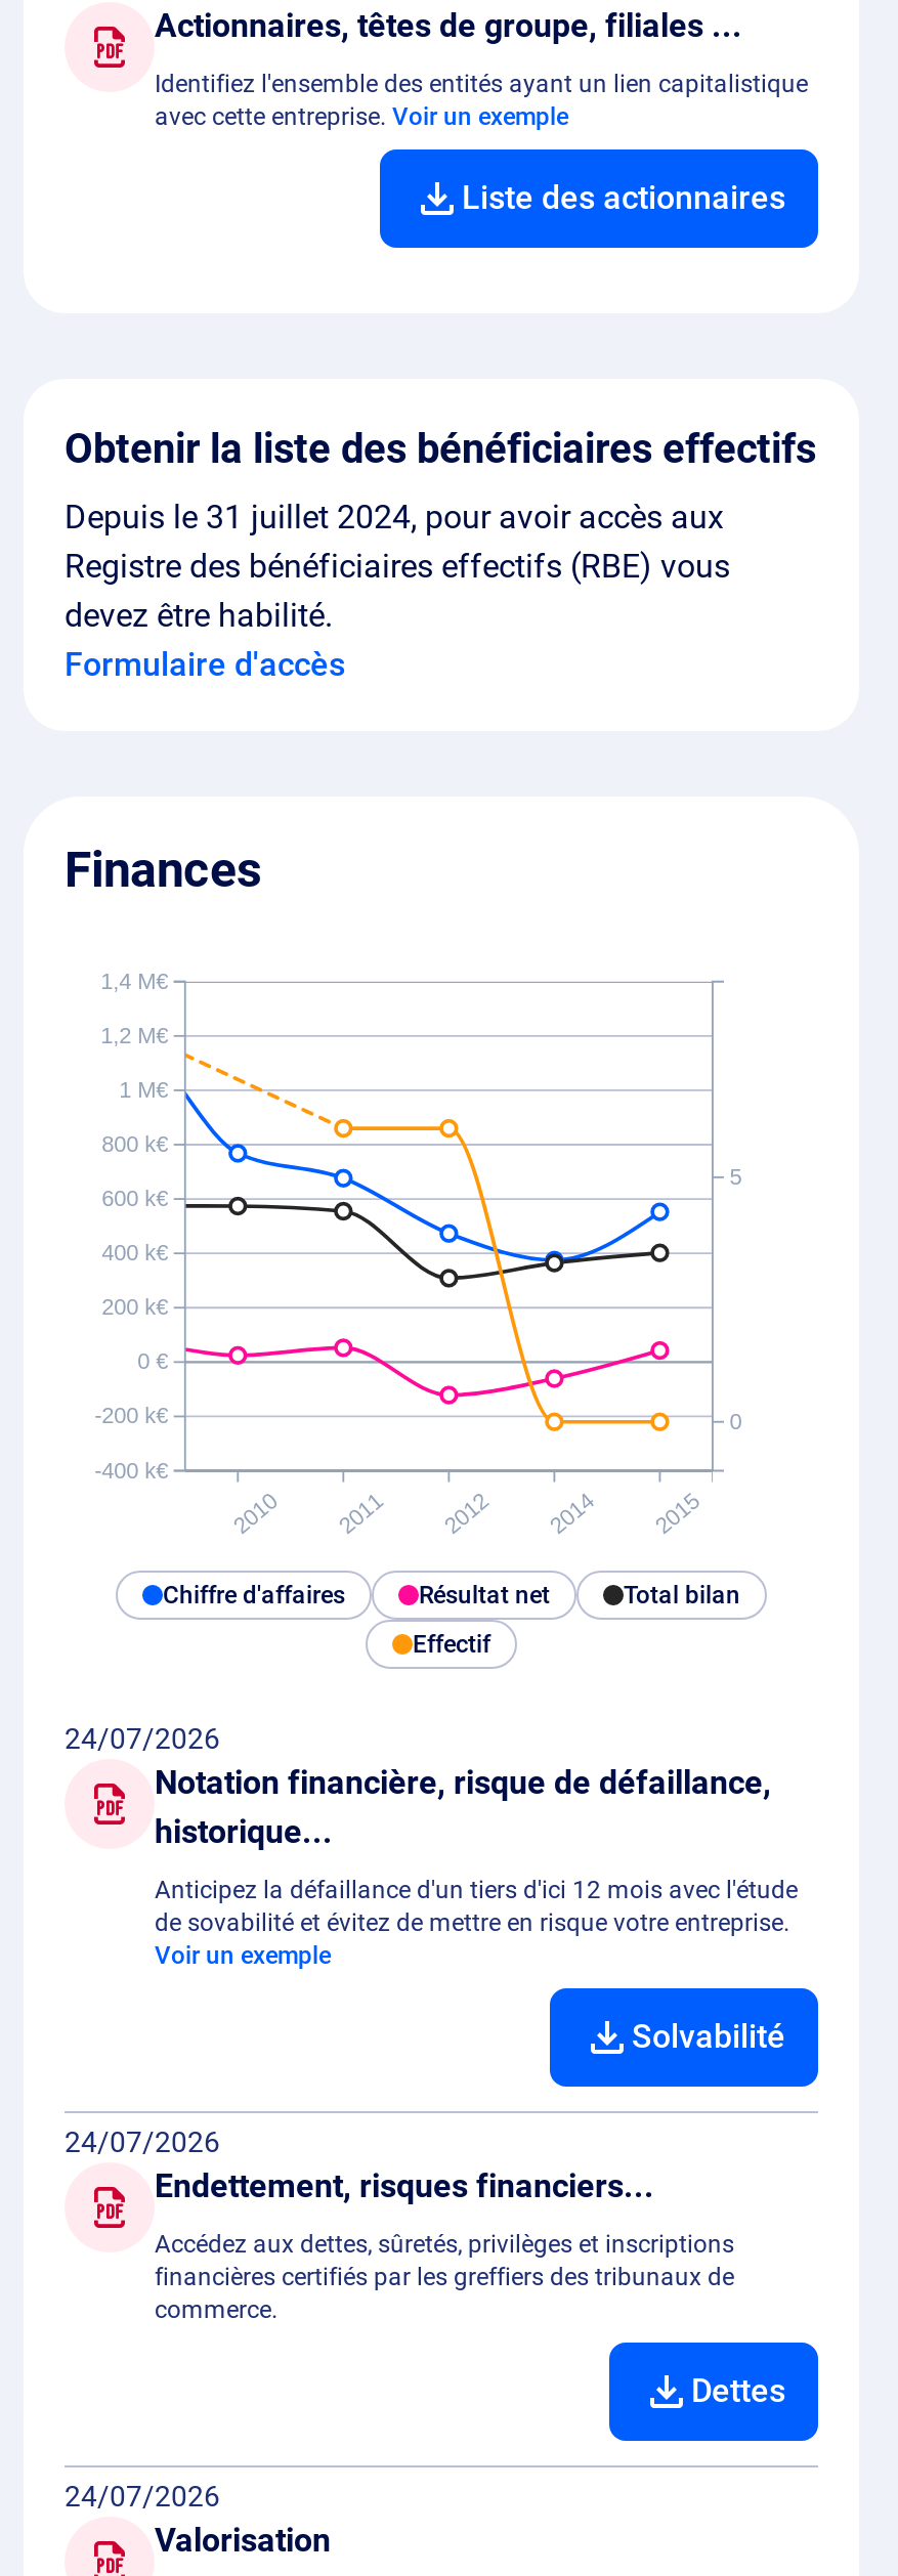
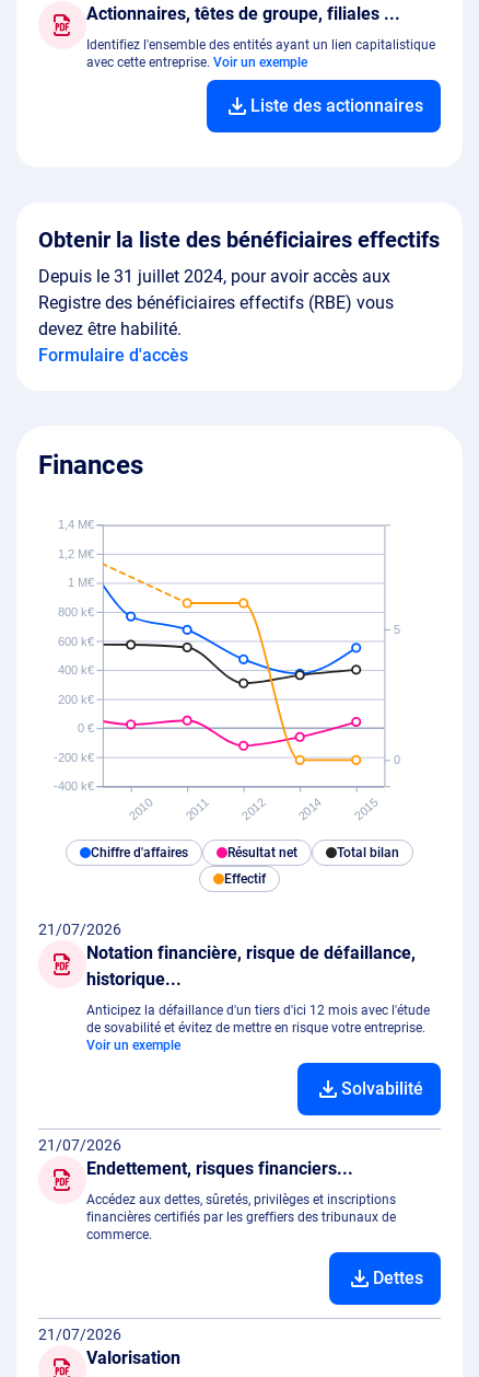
- 24/07/2026
+ 21/07/2026

- 24/07/2026
+ 21/07/2026

- 24/07/2026
+ 21/07/2026
